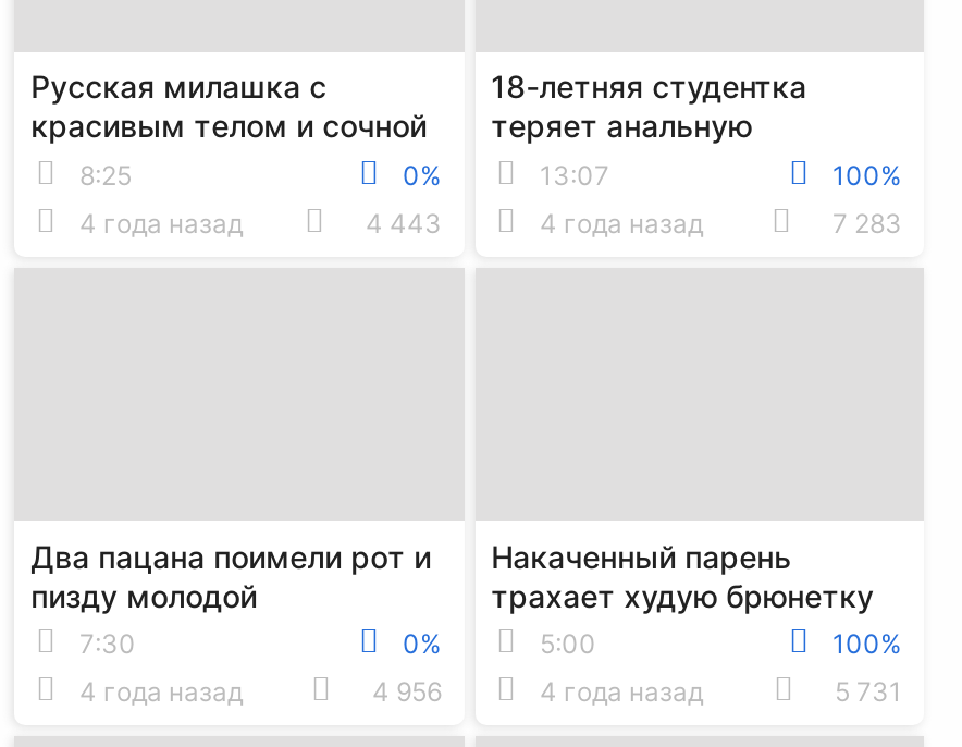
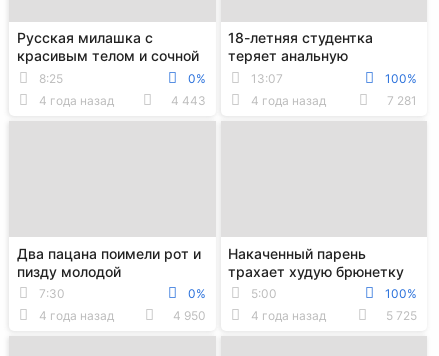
- 7 283
+ 7 281

- 4 956
+ 4 950

- 5 731
+ 5 725
